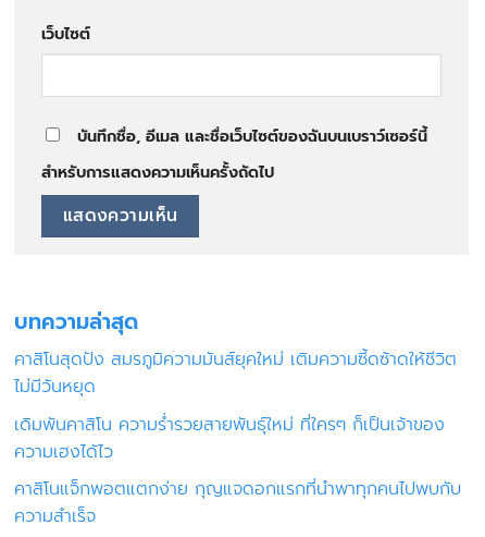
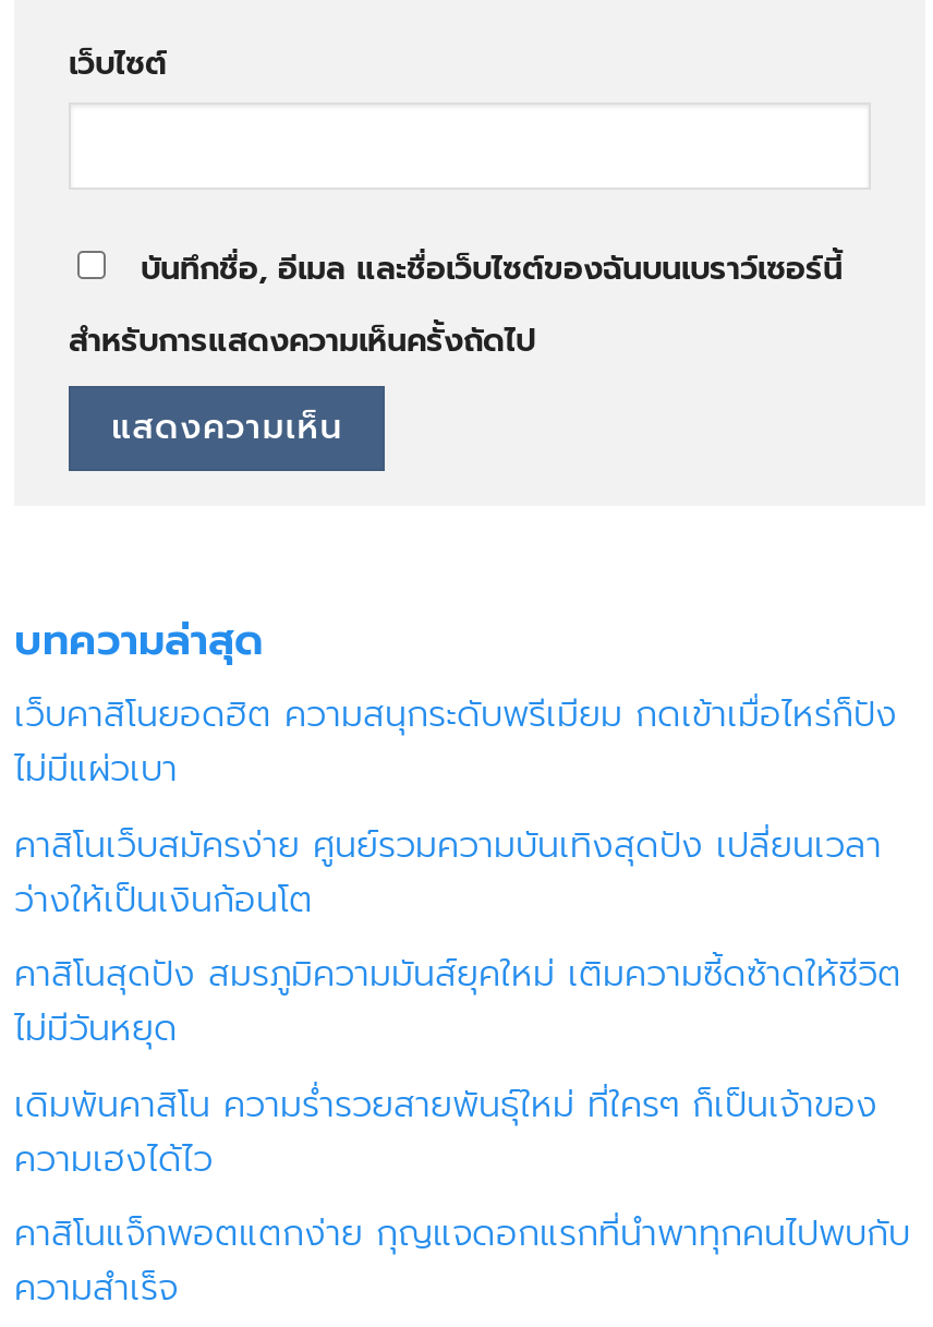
+ เว็บคาสิโนยอดฮิต ความสนุกระดับพรีเมียม กดเข้าเมื่อไหร่ก็ปัง
+ ไม่มีแผ่วเบา
+ คาสิโนเว็บสมัครง่าย ศูนย์รวมความบันเทิงสุดปัง เปลี่ยนเวลา
+ ว่างให้เป็นเงินก้อนโต
